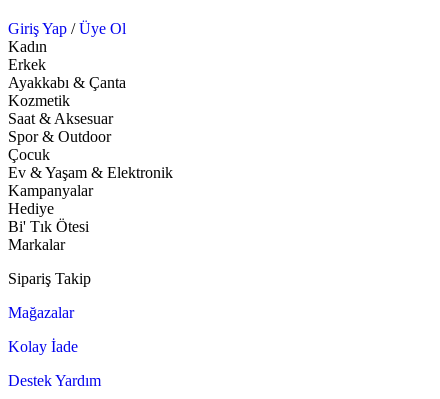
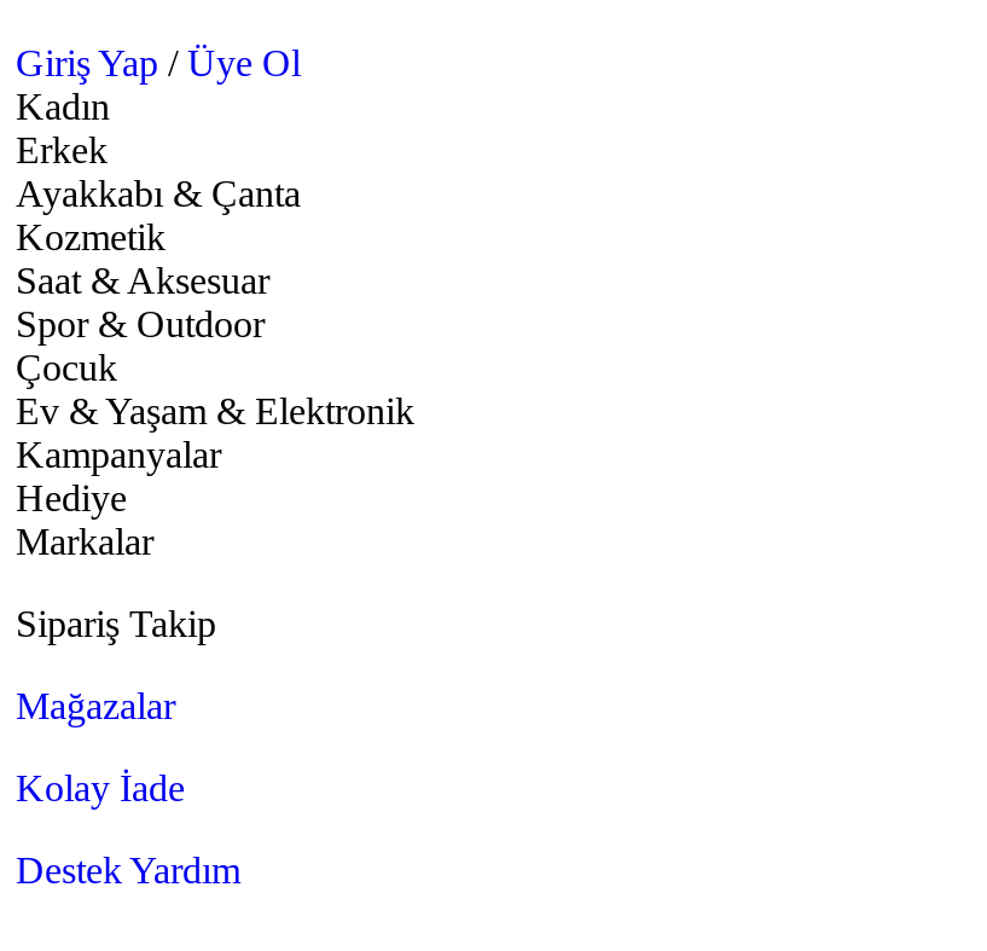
- Bi' Tık Ötesi
